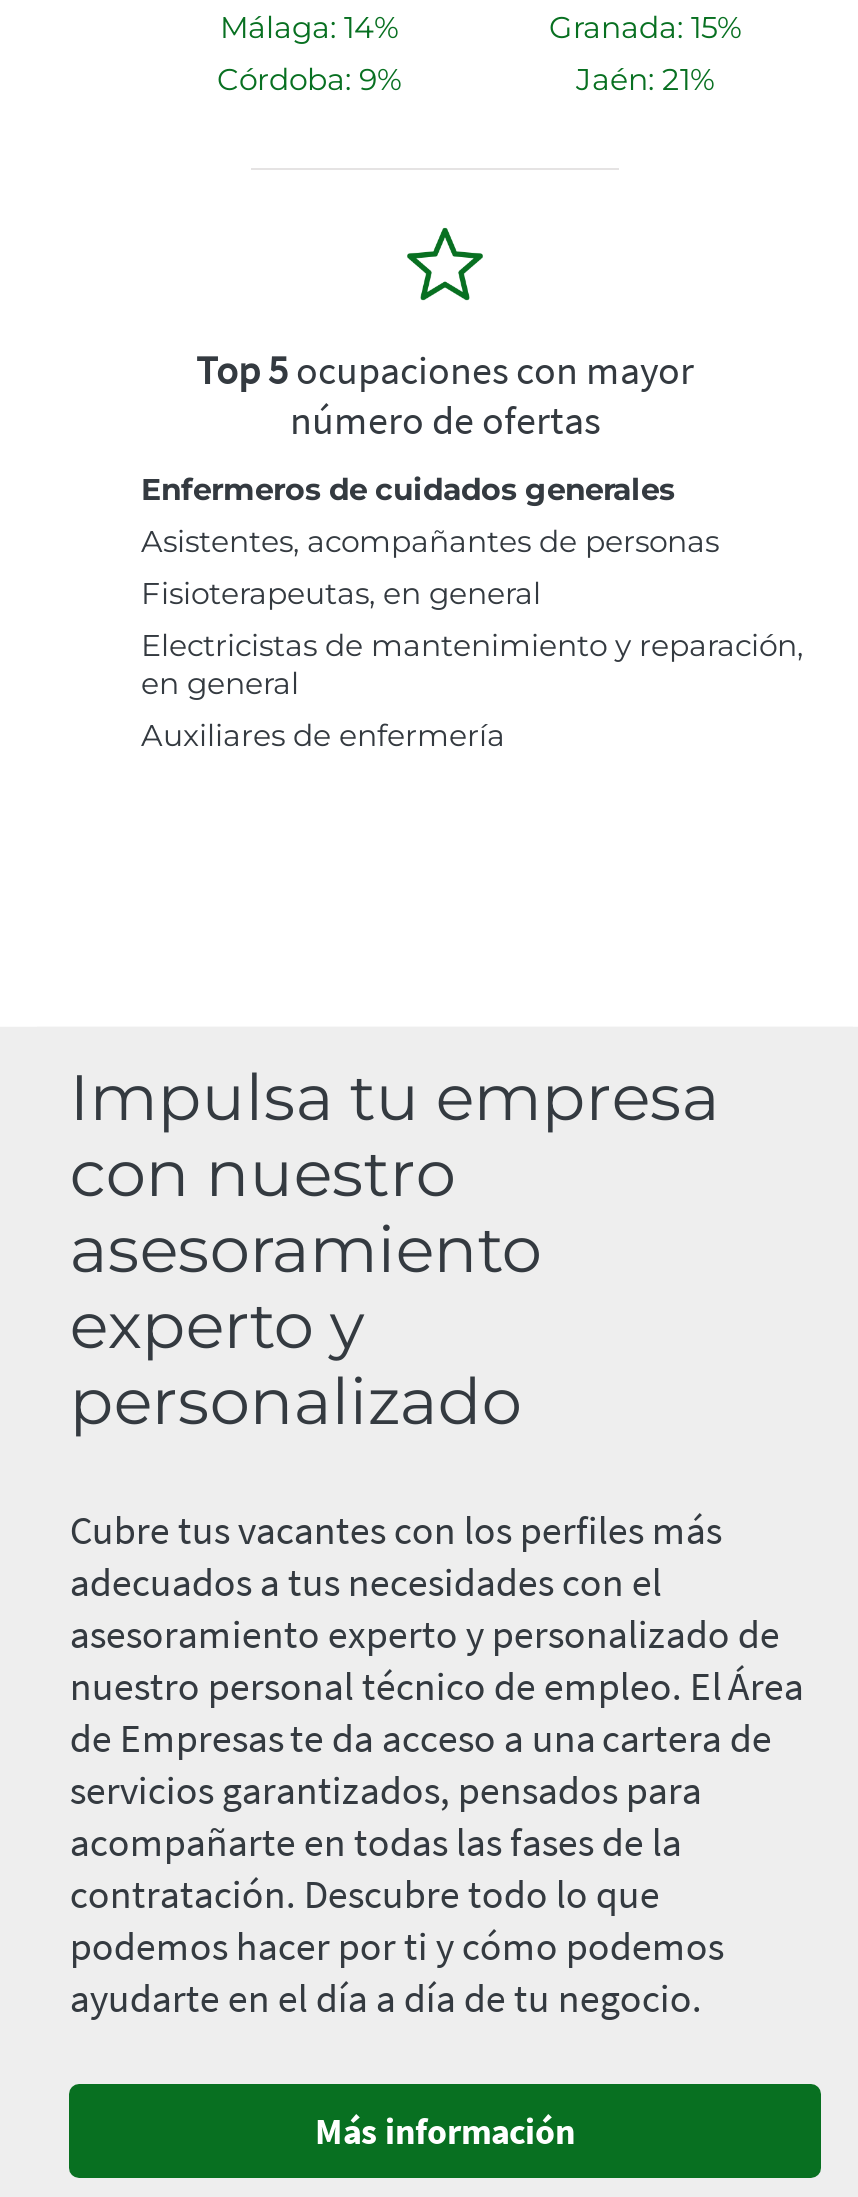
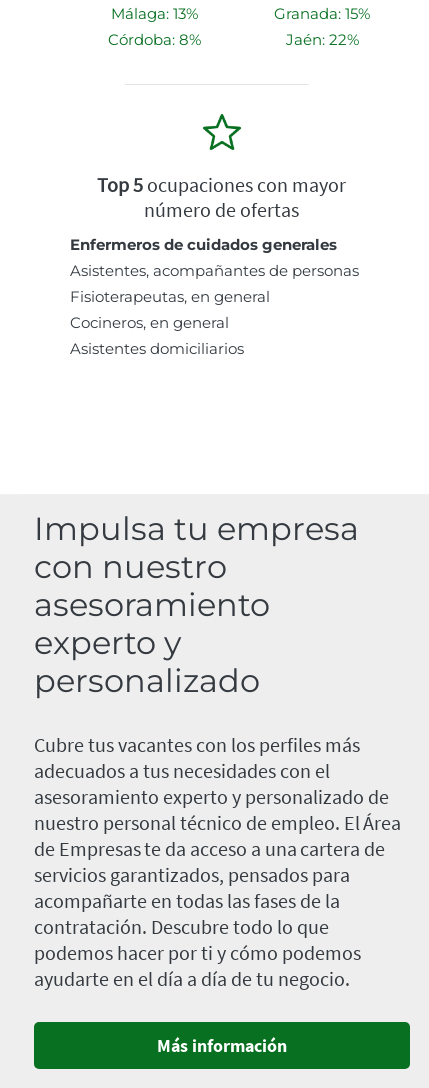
- Málaga: 14%
+ Málaga: 13%

- Córdoba: 9%
+ Córdoba: 8%

- Jaén: 21%
+ Jaén: 22%

- Electricistas de mantenimiento y reparación,
- en general
- Auxiliares de enfermería
+ Cocineros, en general
+ Asistentes domiciliarios
